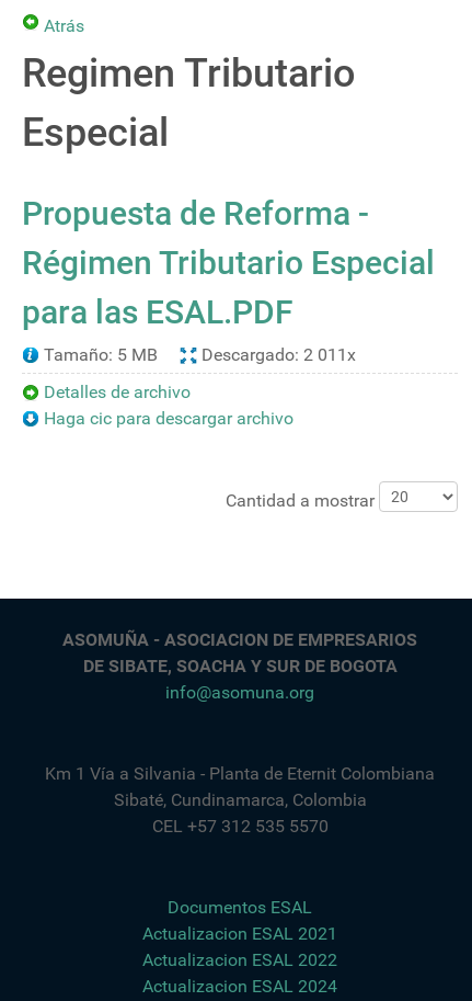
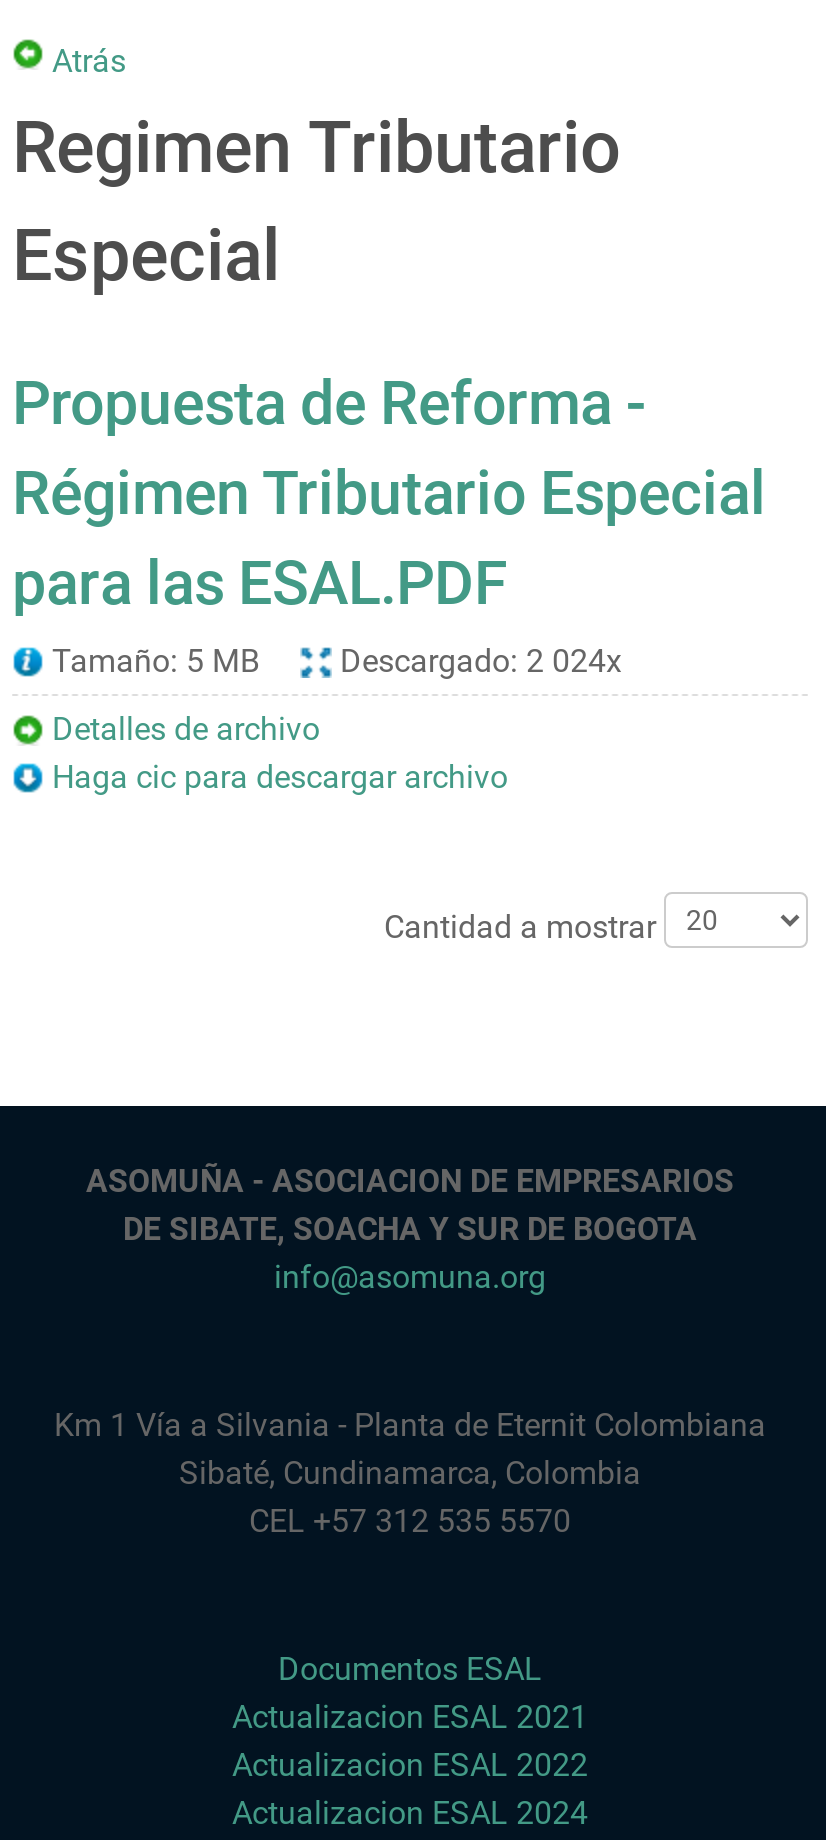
- Descargado: 2 011x
+ Descargado: 2 024x
